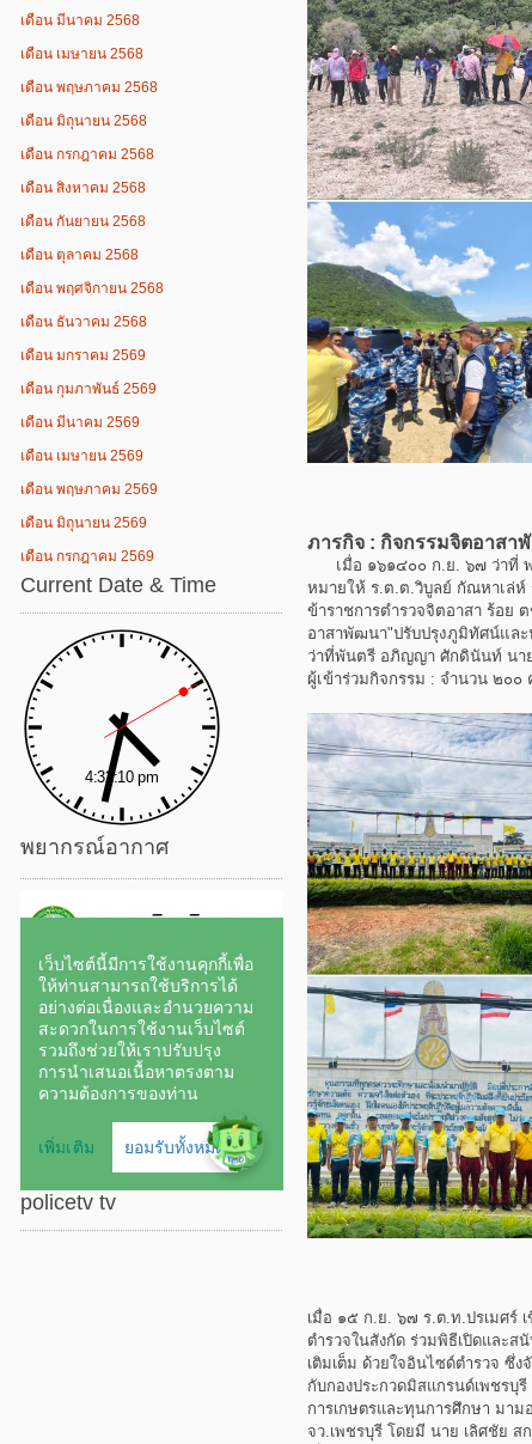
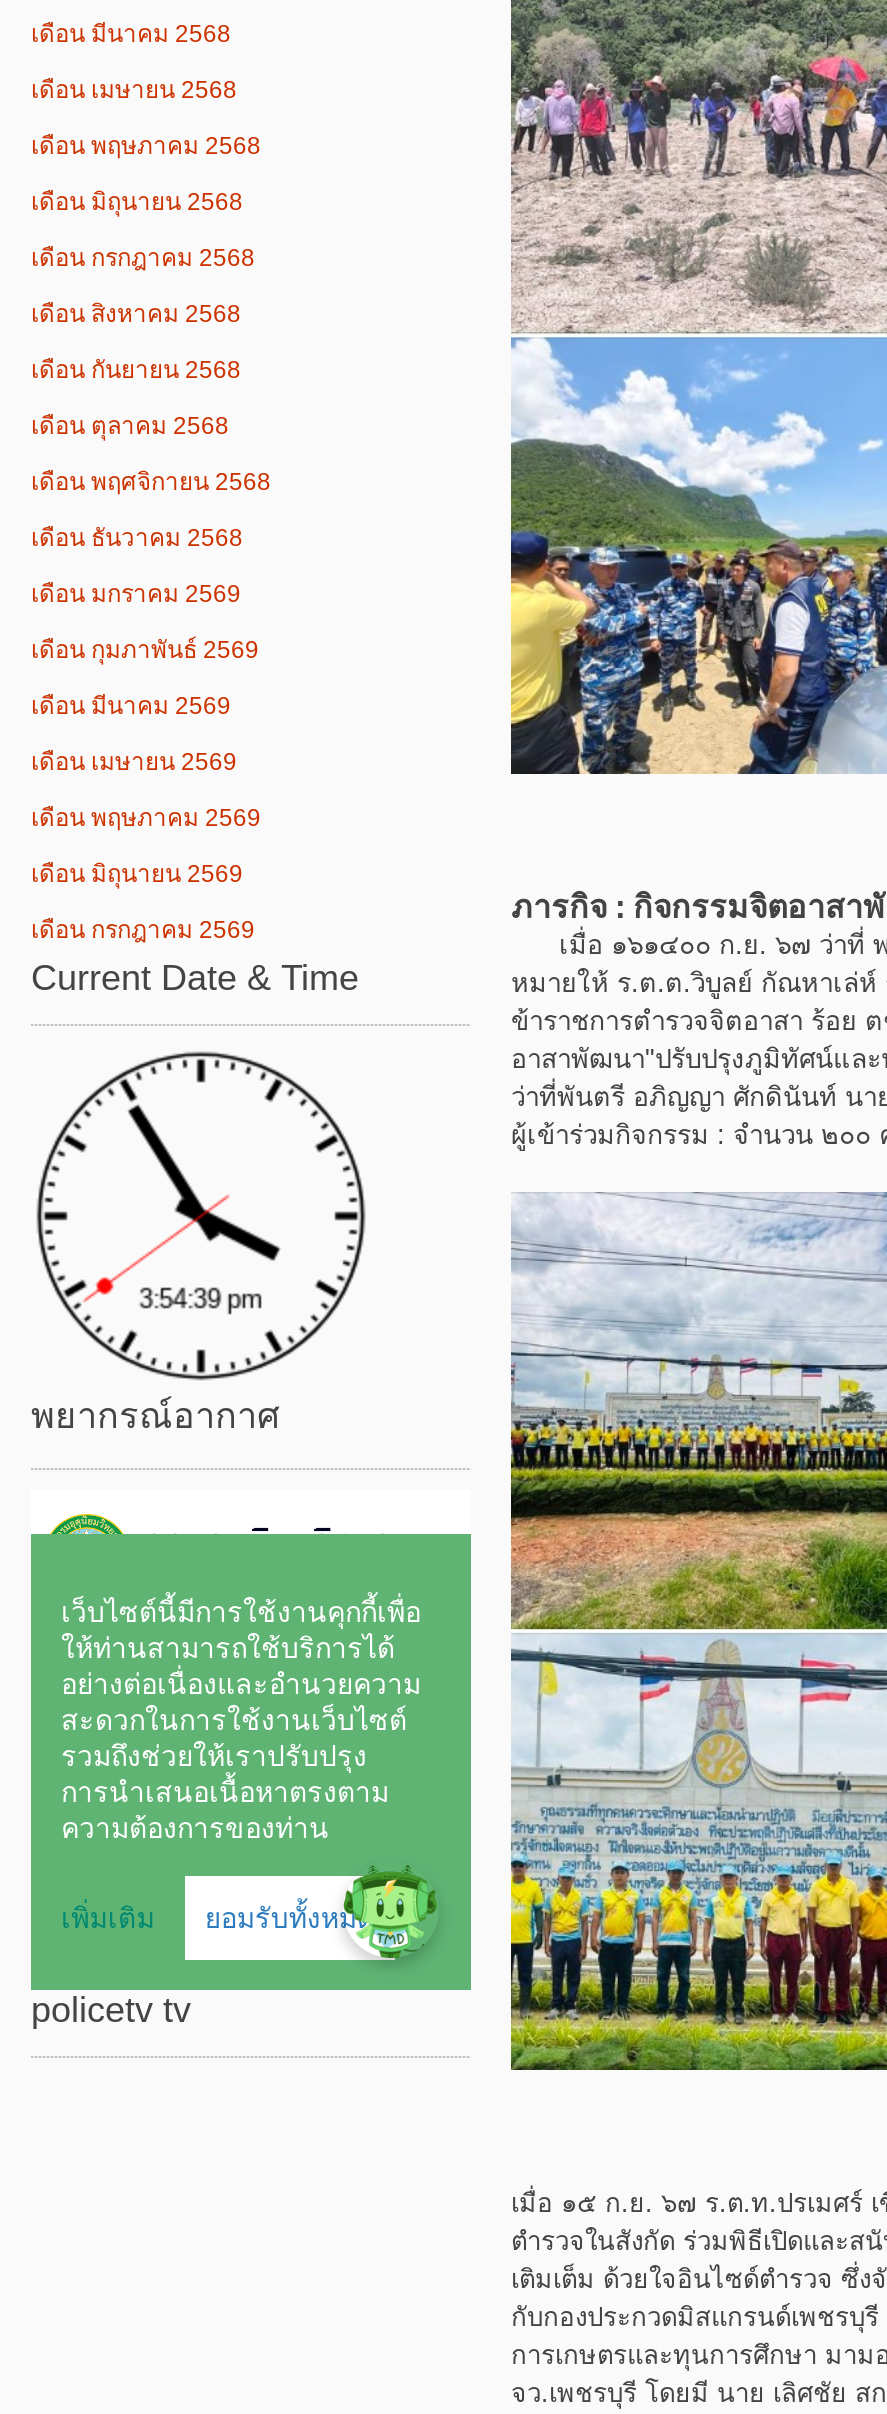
- [image]
+ [image]
